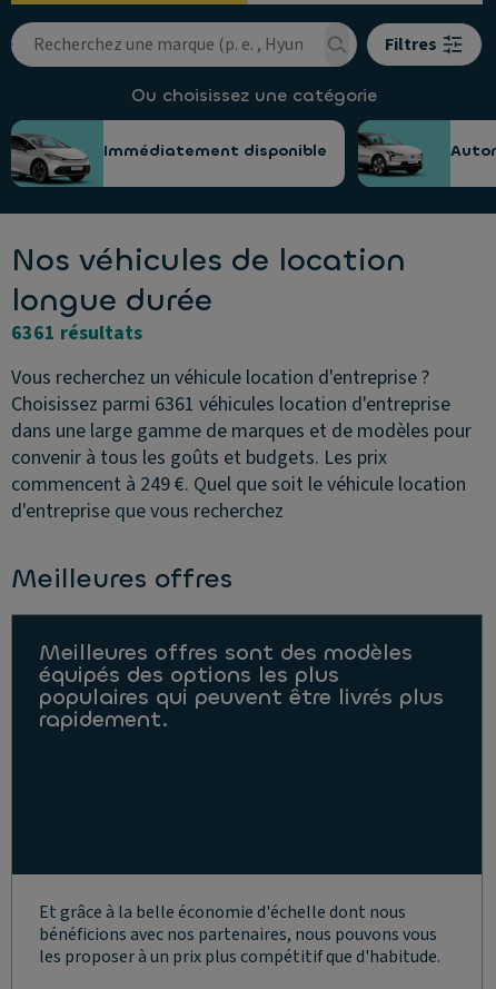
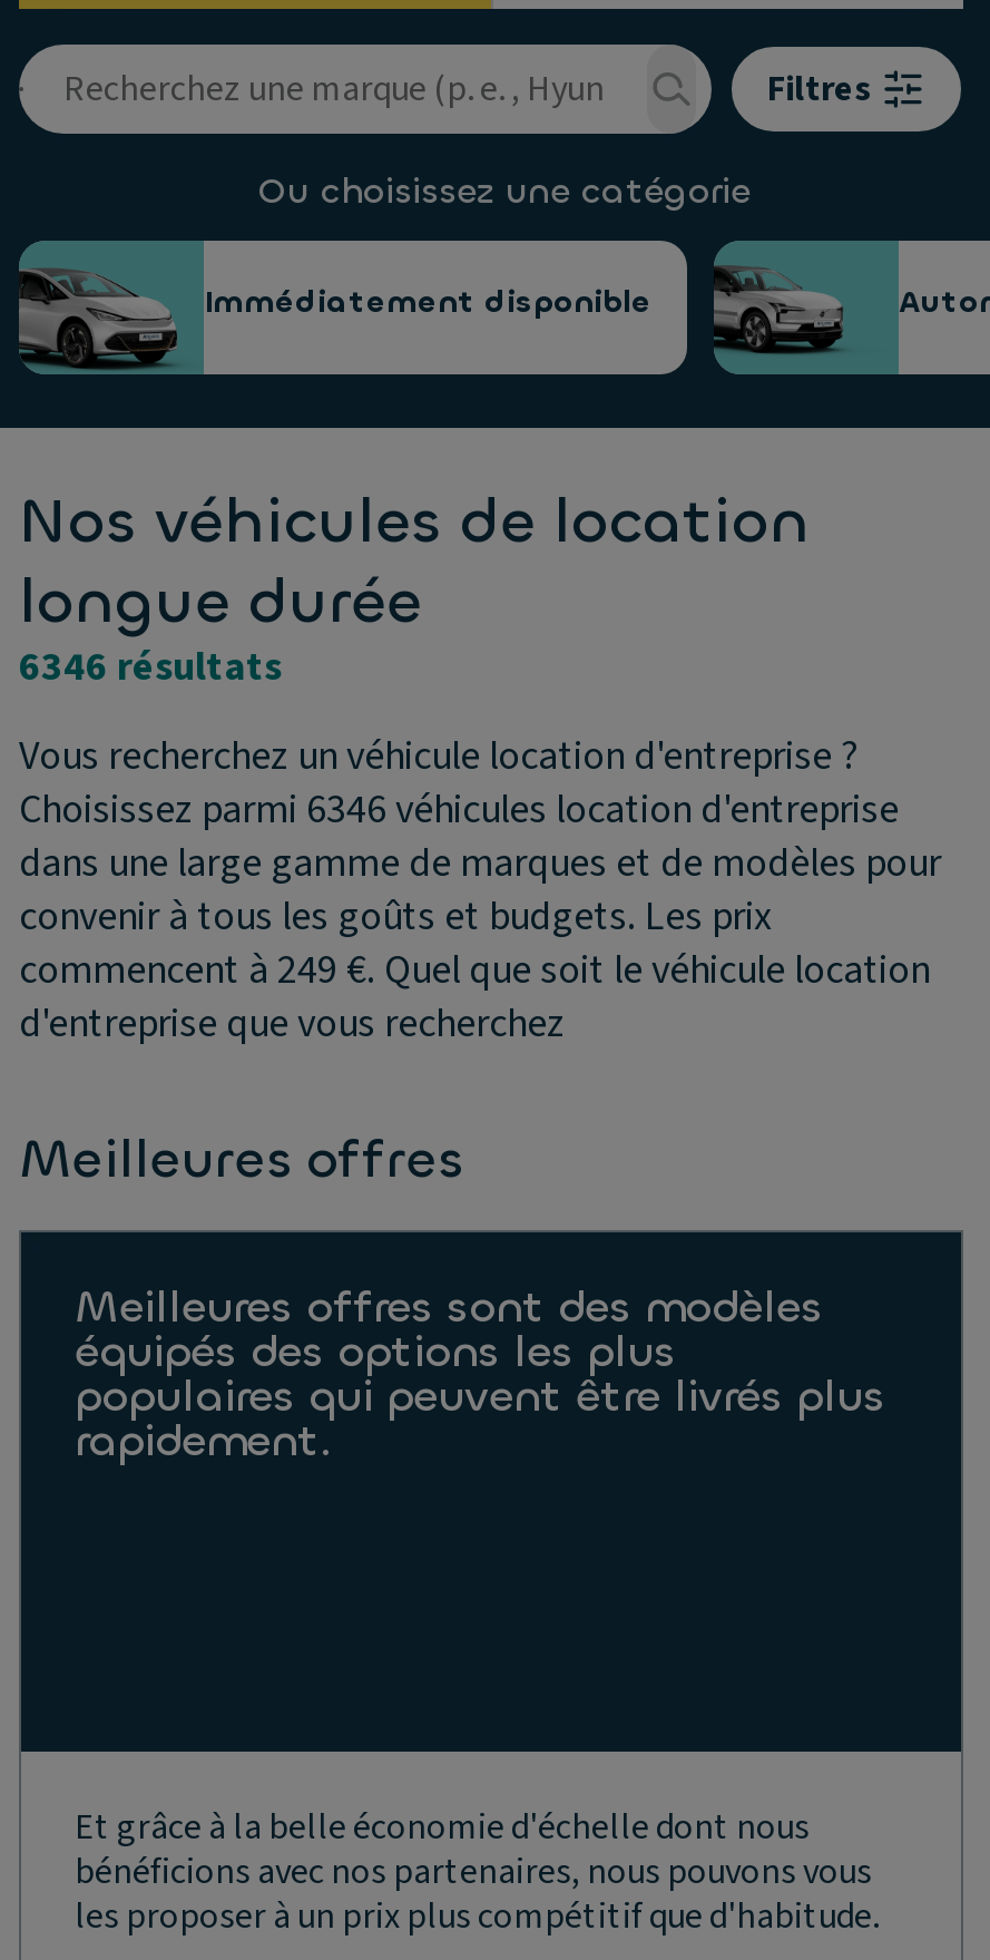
- 6361 résultats
+ 6346 résultats

- Choisissez parmi 6361 véhicules location d'entreprise
+ Choisissez parmi 6346 véhicules location d'entreprise
